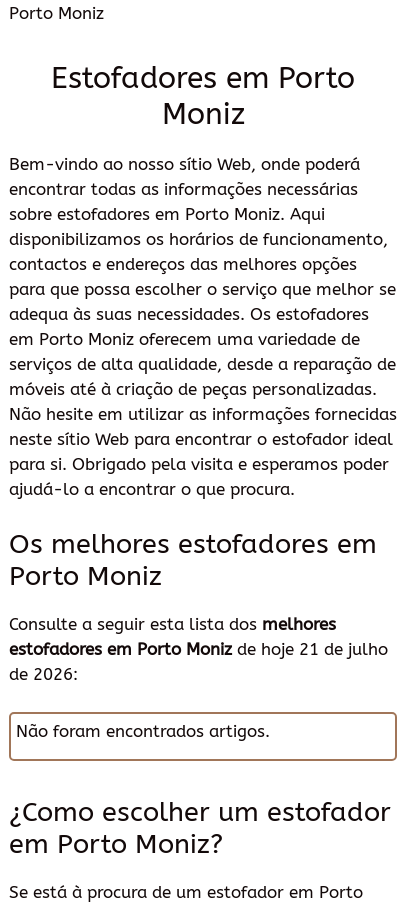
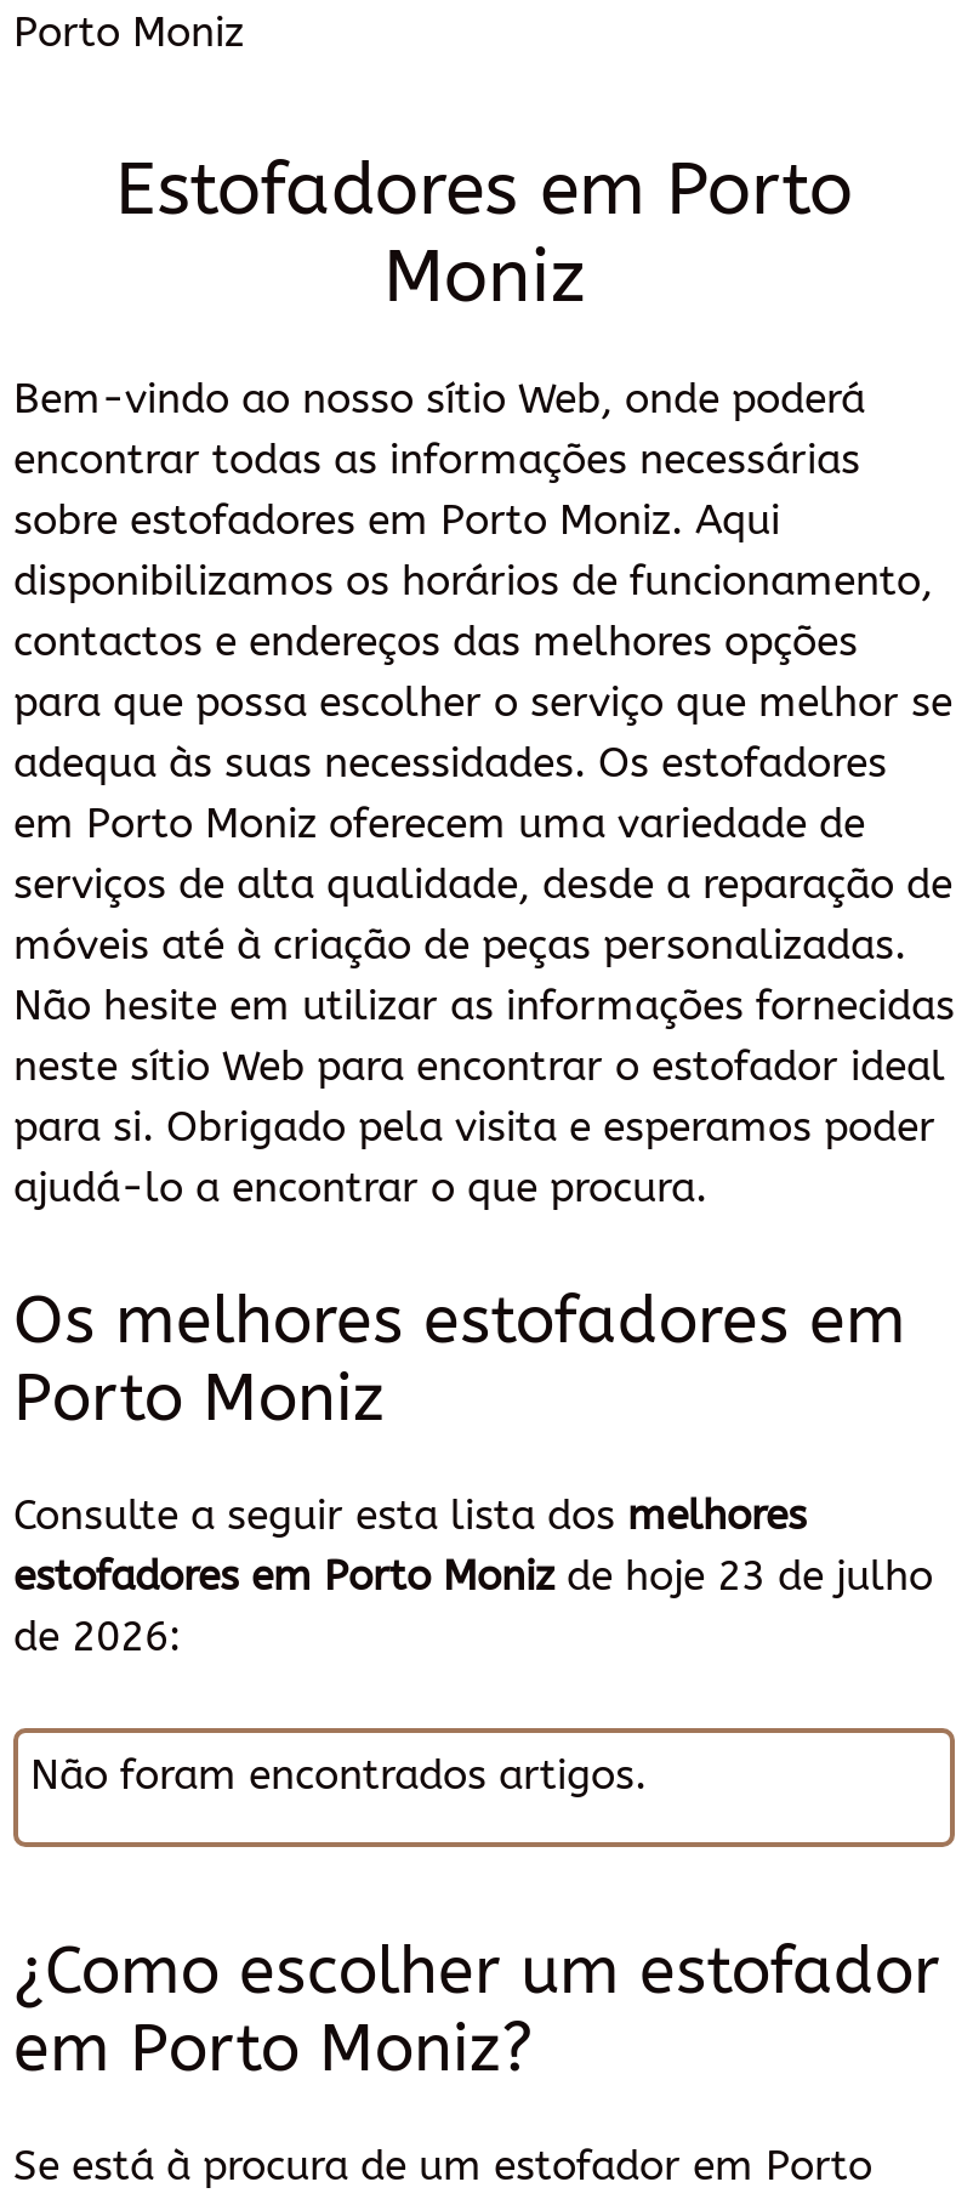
- estofadores em Porto Moniz de hoje 21 de julho
+ estofadores em Porto Moniz de hoje 23 de julho
